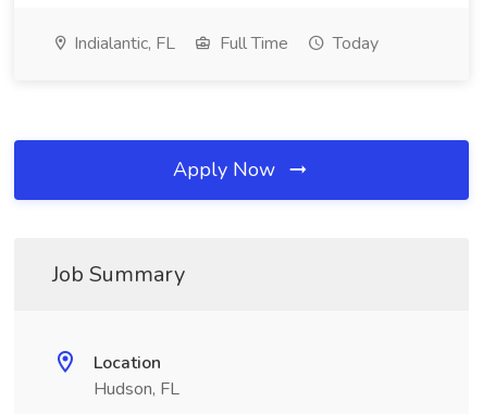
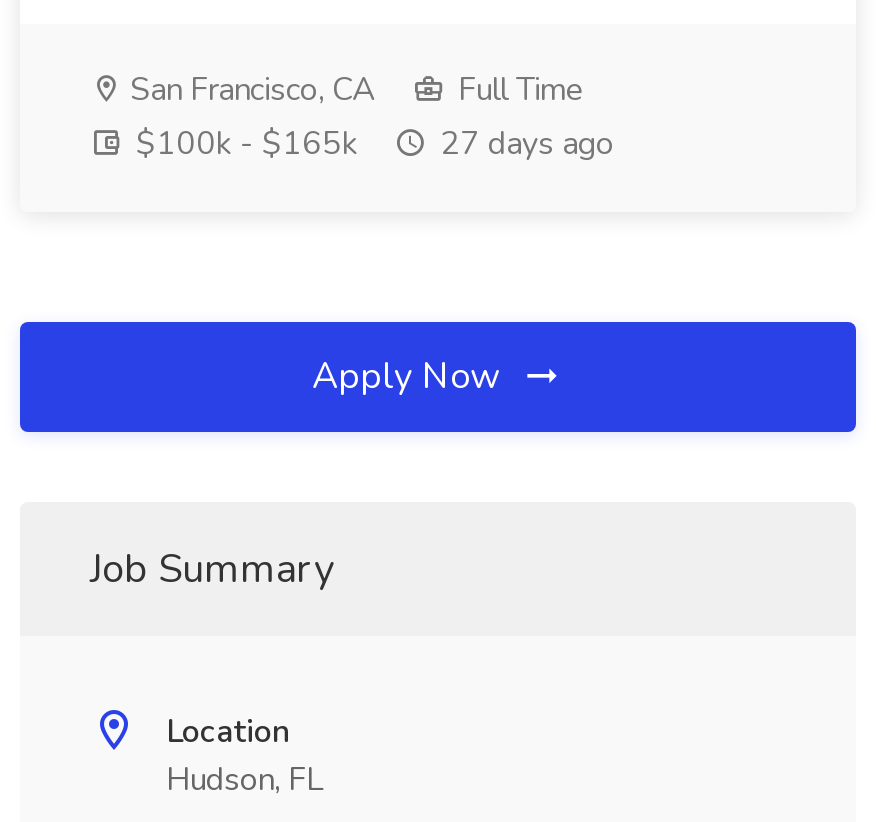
- Indialantic, FL
+ San Francisco, CA

- Today
+ $100k - $165k
+ 27 days ago
